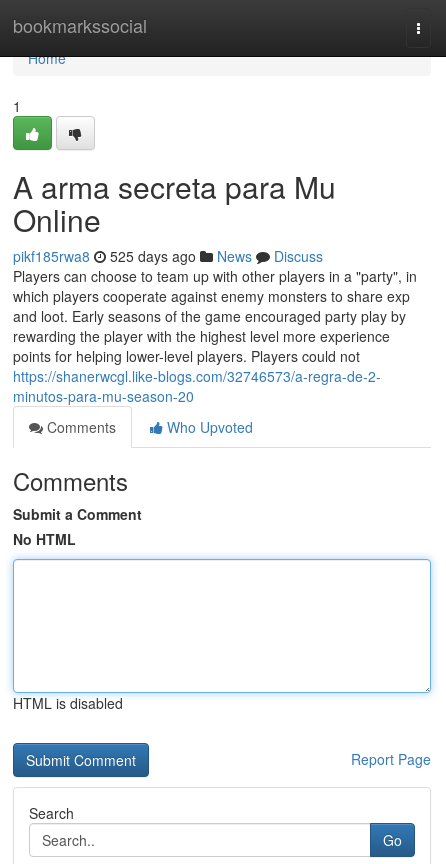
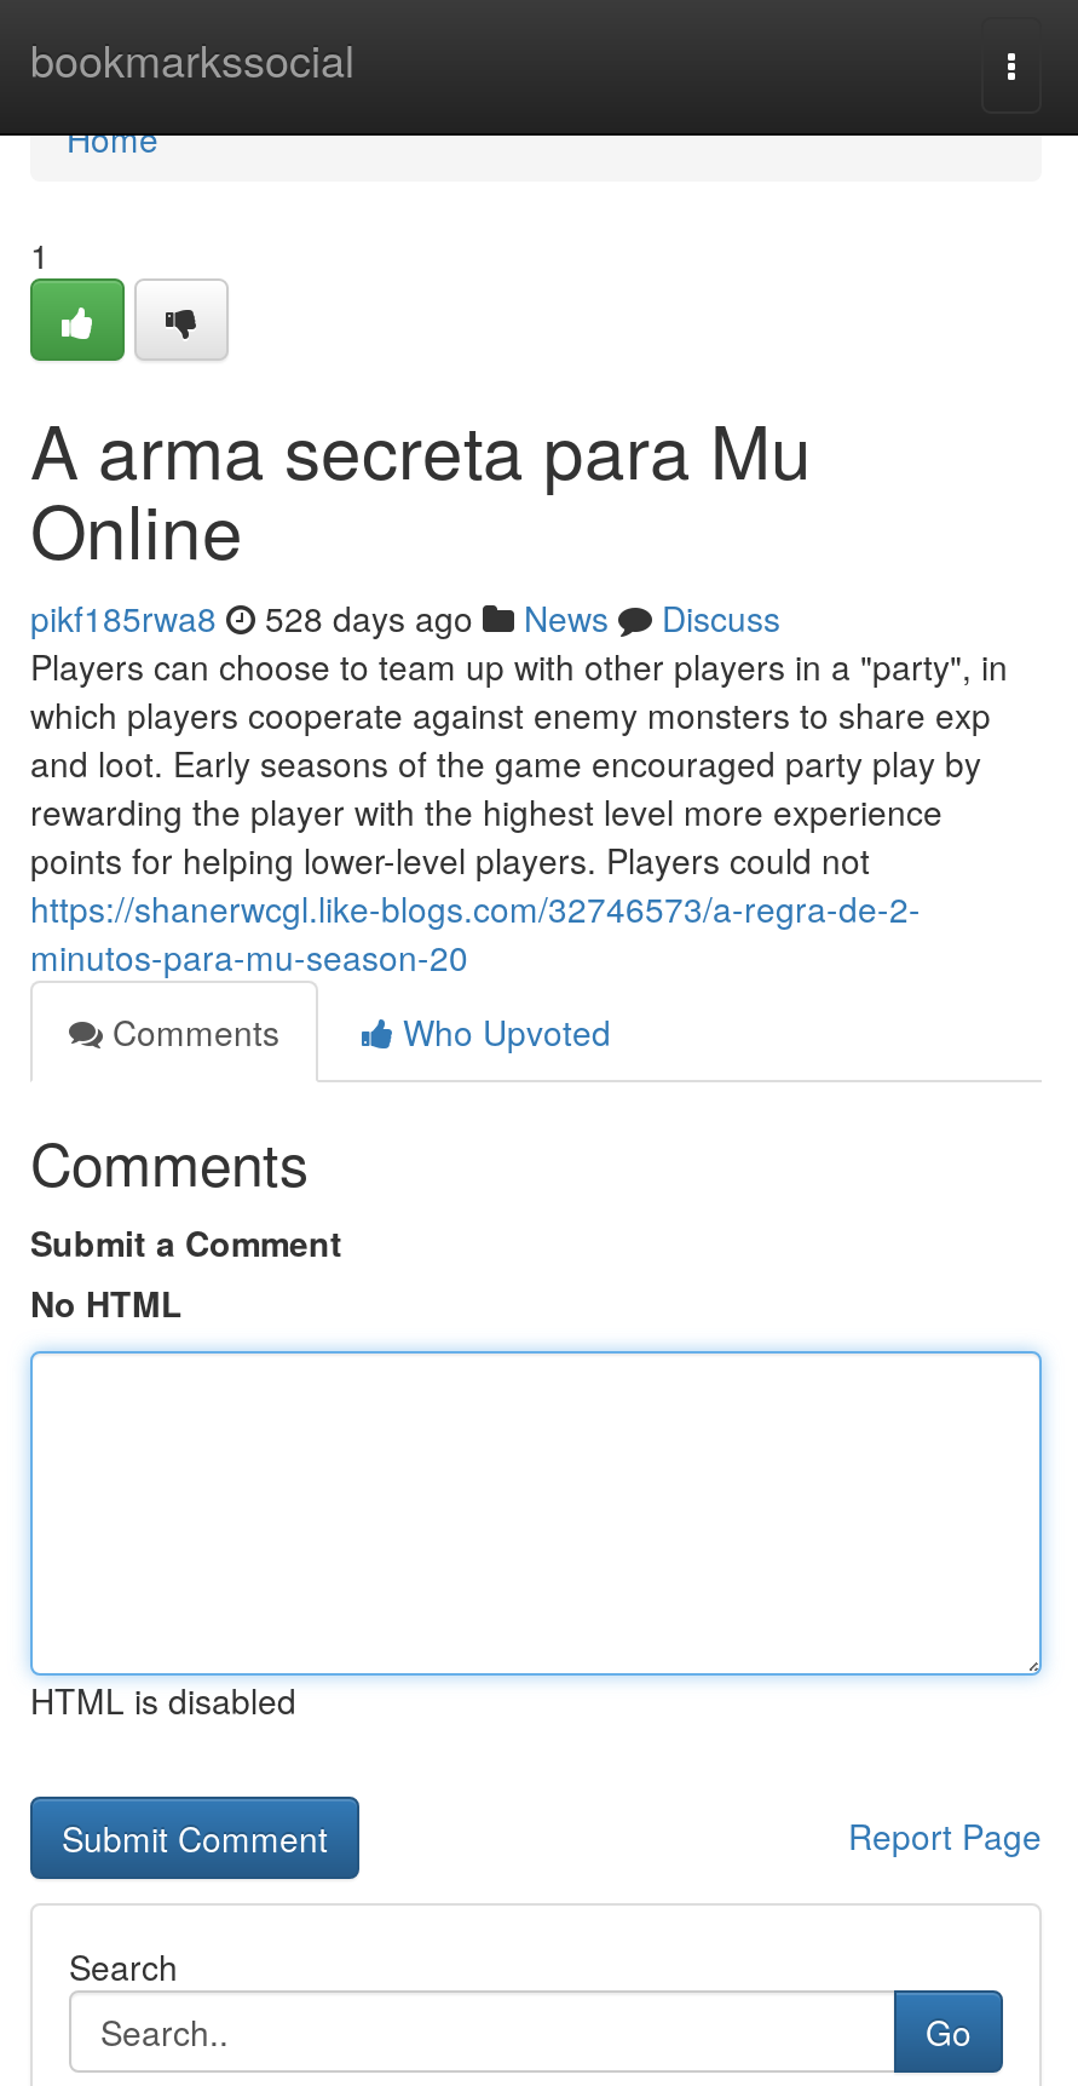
- pikf185rwa8 525 days ago News Discuss
+ pikf185rwa8 528 days ago News Discuss
